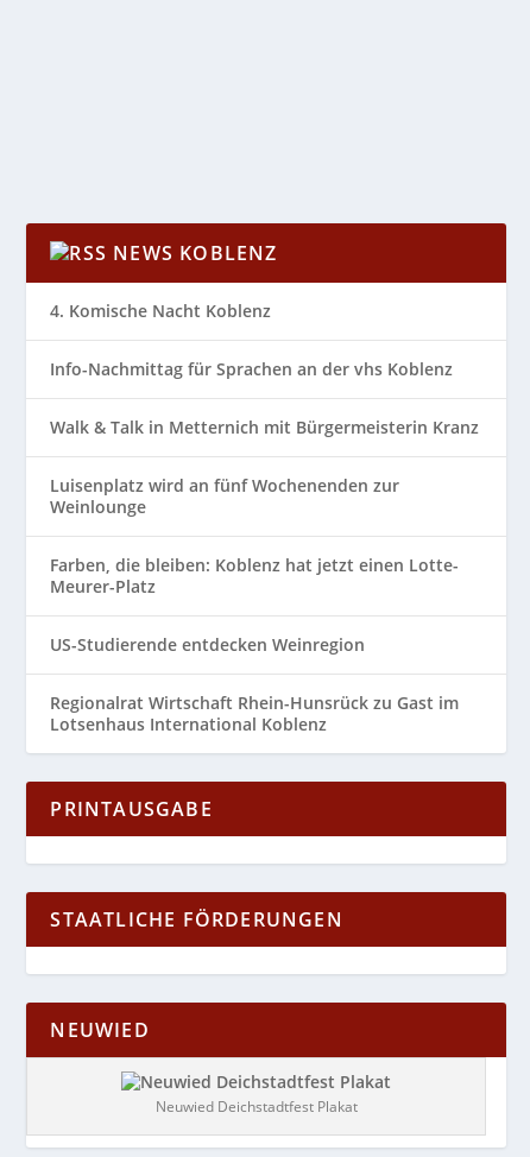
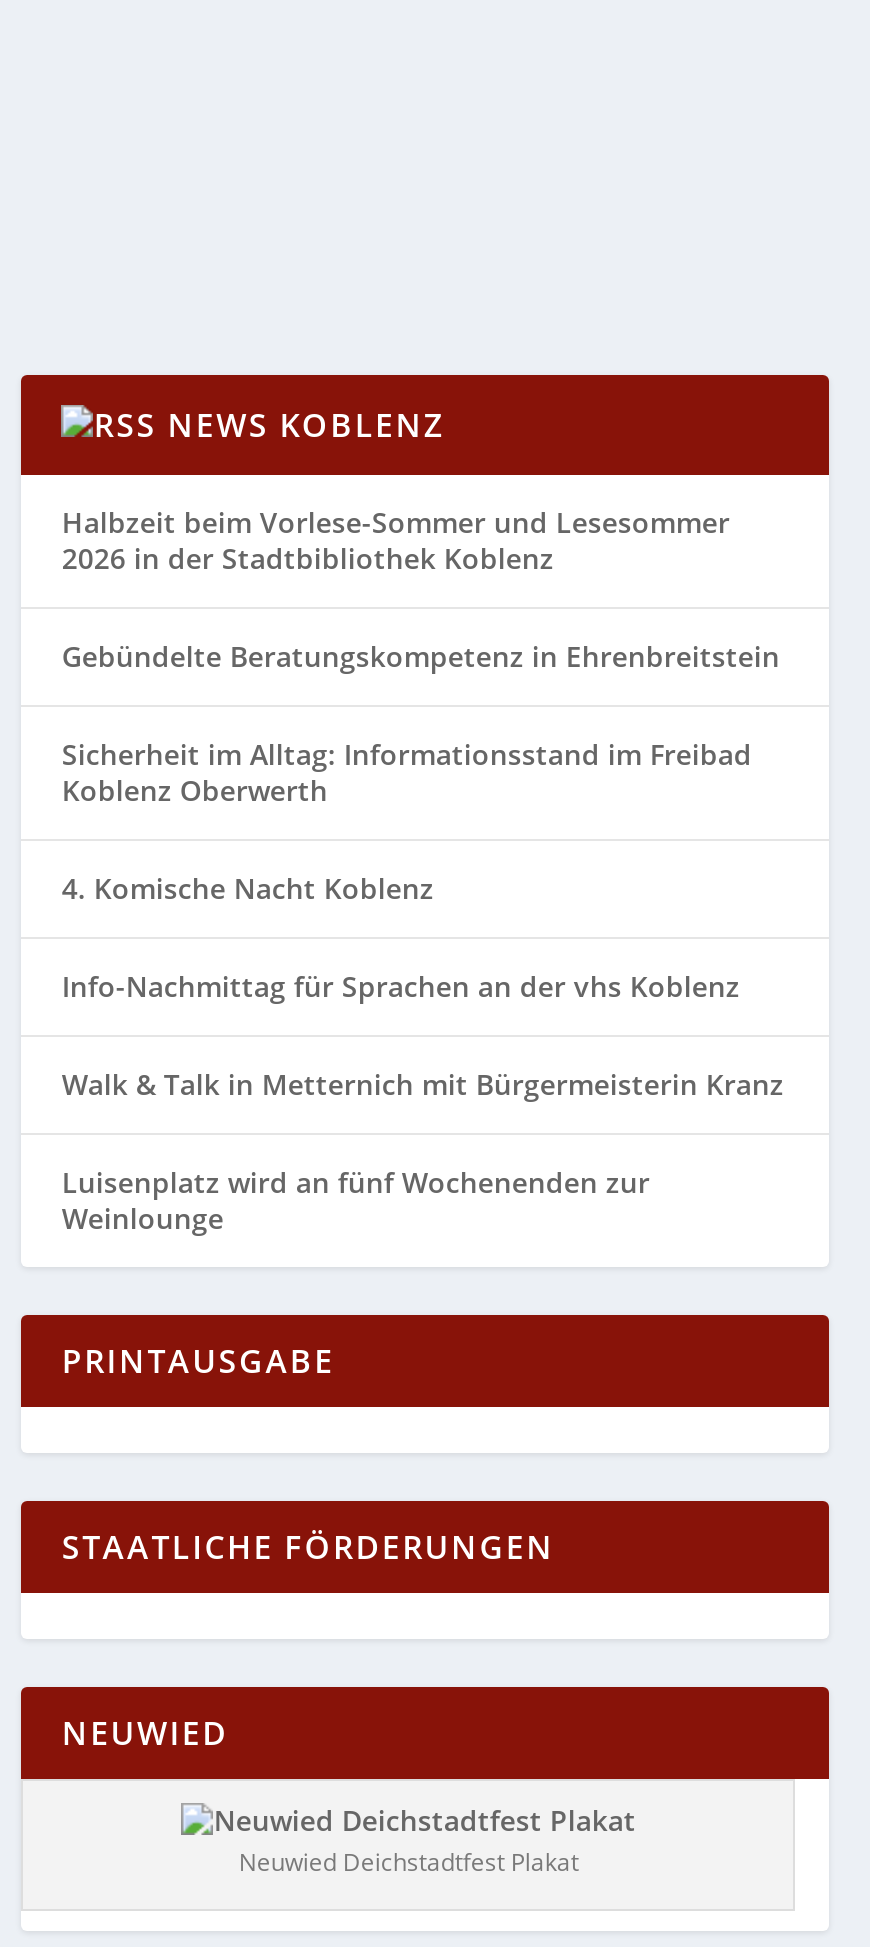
+ Halbzeit beim Vorlese-Sommer und Lesesommer
+ 2026 in der Stadtbibliothek Koblenz
+ Gebündelte Beratungskompetenz in Ehrenbreitstein
+ Sicherheit im Alltag: Informationsstand im Freibad
+ Koblenz Oberwerth

moved down: 4. Komische Nacht Koblenz | Info-Nachmittag für Sprachen an der vhs Koblenz | Walk & Talk in Metternich mit Bürgermeisterin Kranz | Luisenplatz wird an fünf Wochenenden zur | Weinlounge

- Farben, die bleiben: Koblenz hat jetzt einen Lotte-
- Meurer-Platz
- US-Studierende entdecken Weinregion
- Regionalrat Wirtschaft Rhein-Hunsrück zu Gast im
- Lotsenhaus International Koblenz
